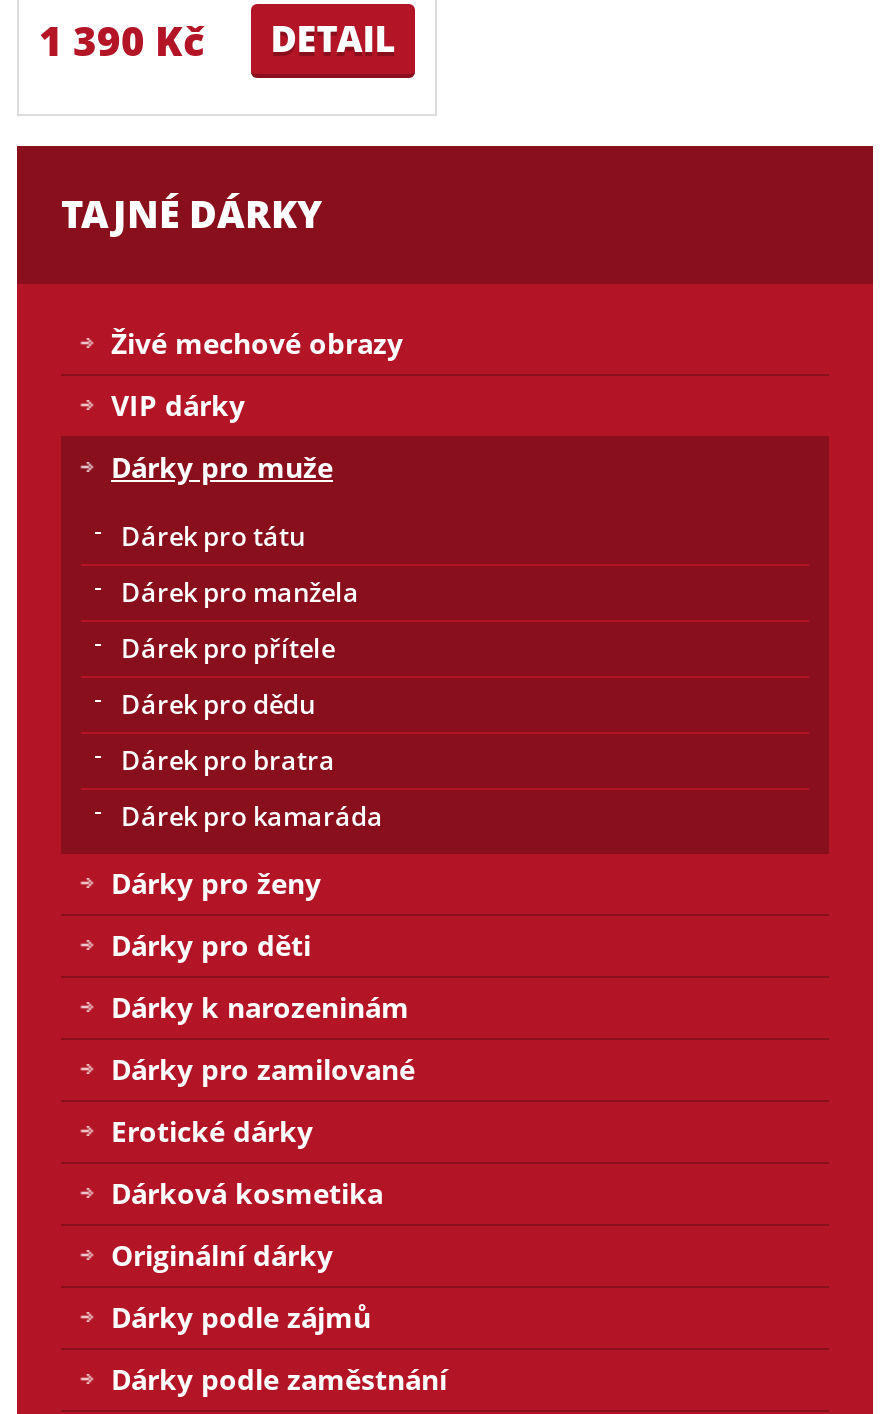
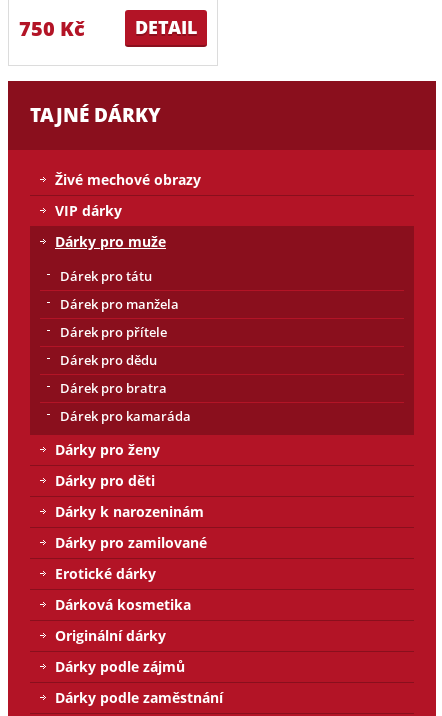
- 1 390 Kč
+ 750 Kč
